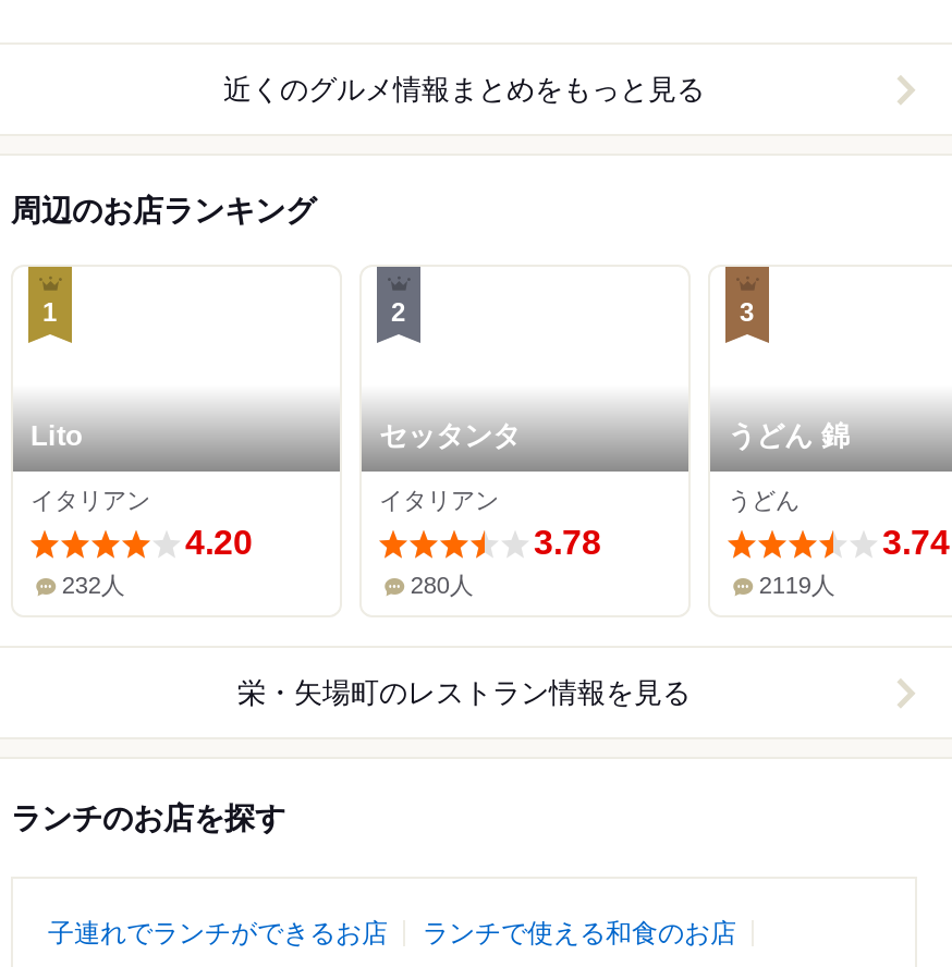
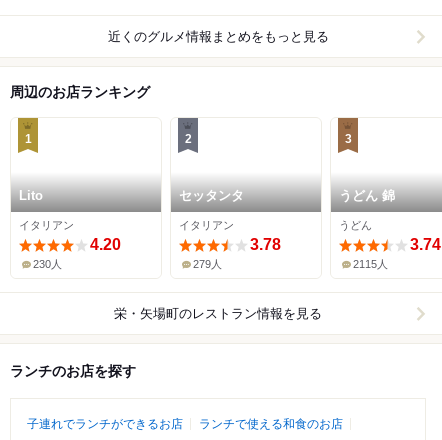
- 232人
+ 230人

- 280人
+ 279人

- 2119人
+ 2115人
